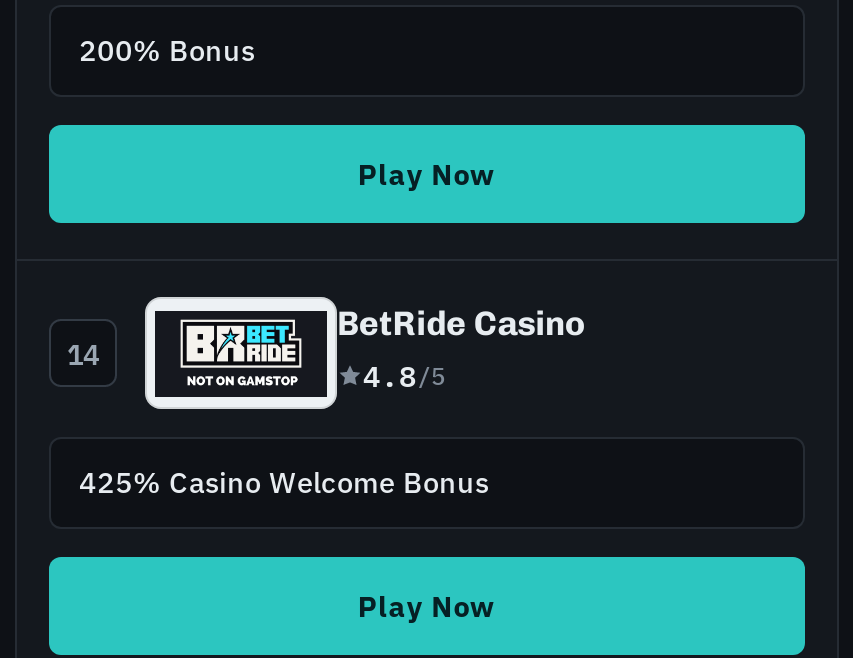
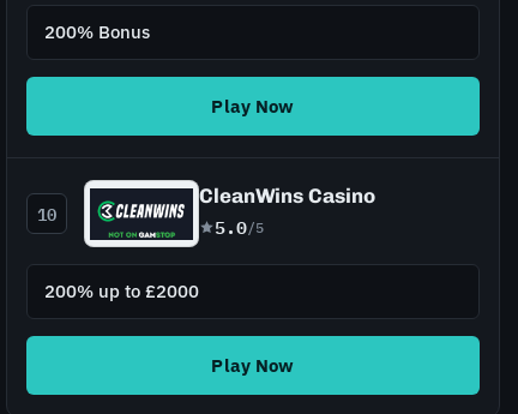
- [image]
- BetRide Casino
- 4.8/5
+ [image]
+ CleanWins Casino
+ 5.0/5

- 14
+ 10

- 425% Casino Welcome Bonus
+ 200% up to £2000
